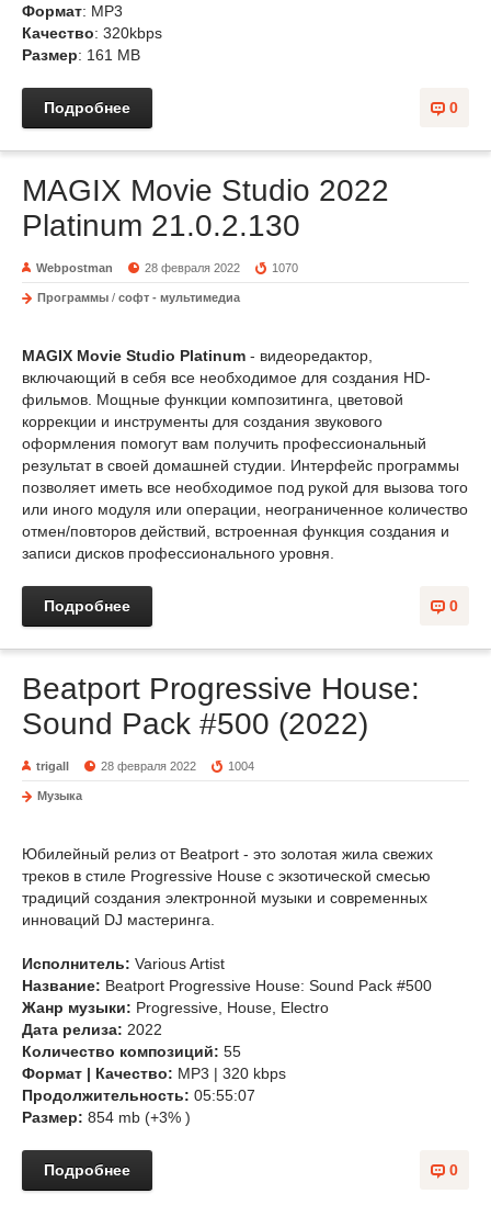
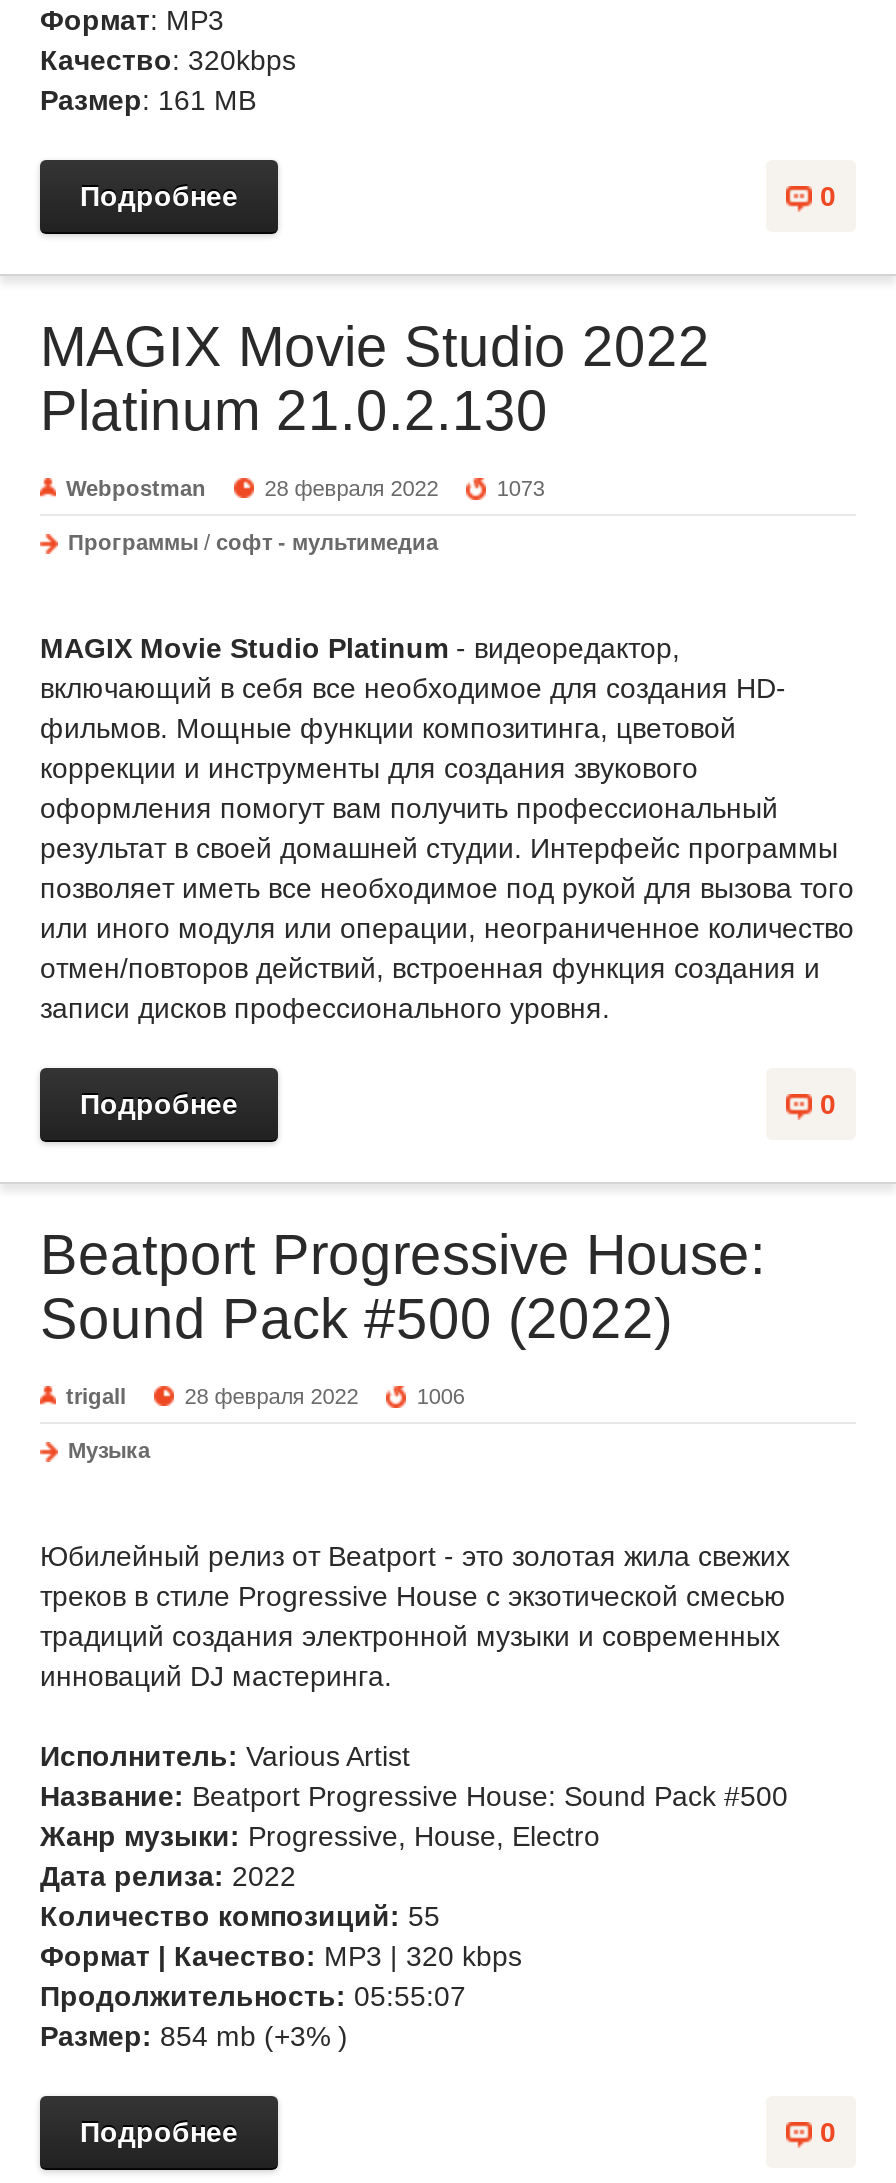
- 1070
+ 1073

- 1004
+ 1006
